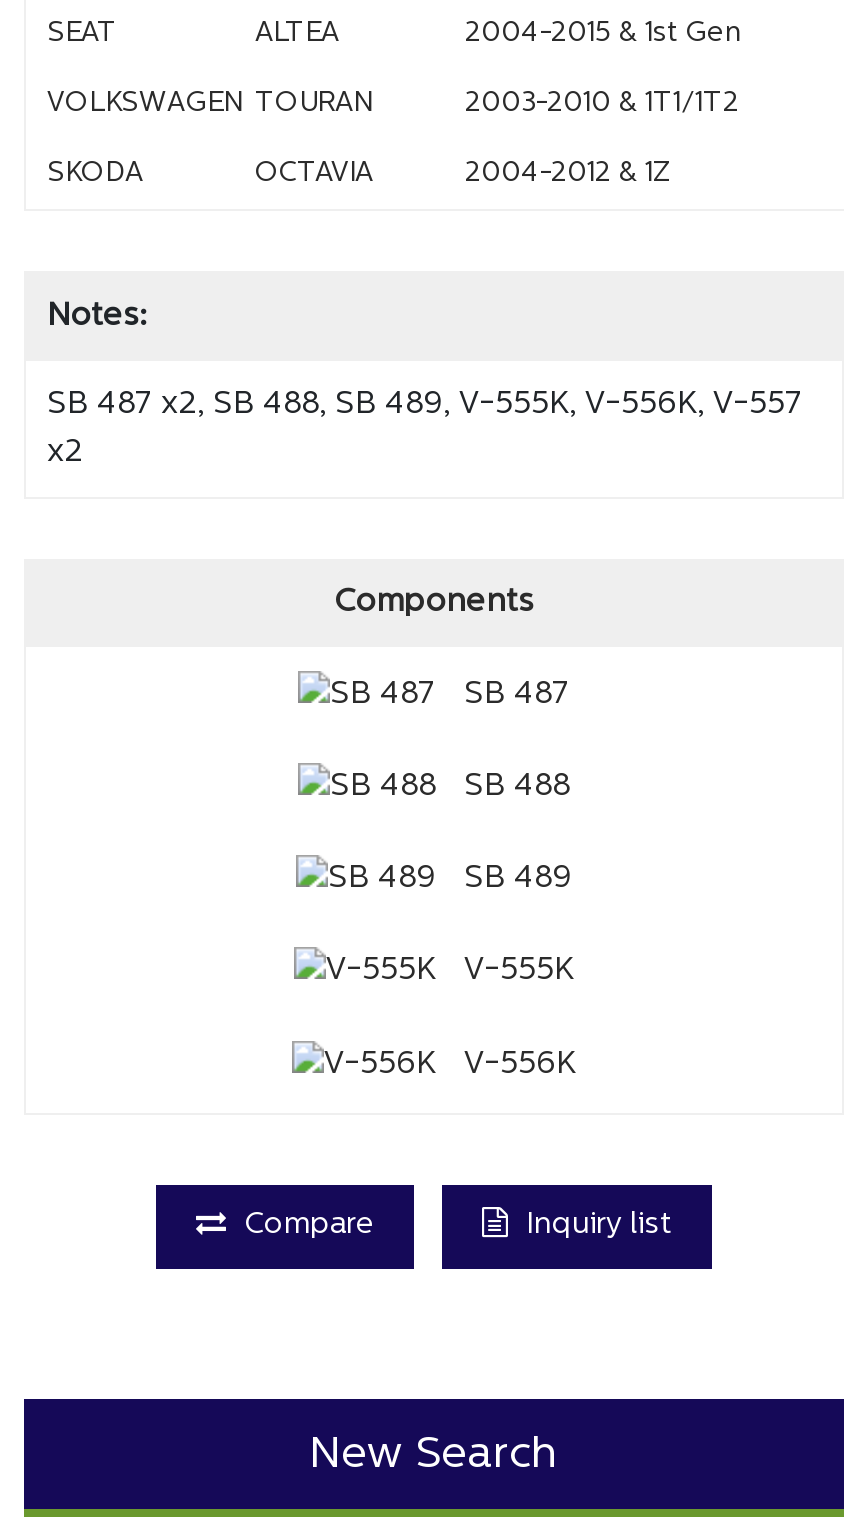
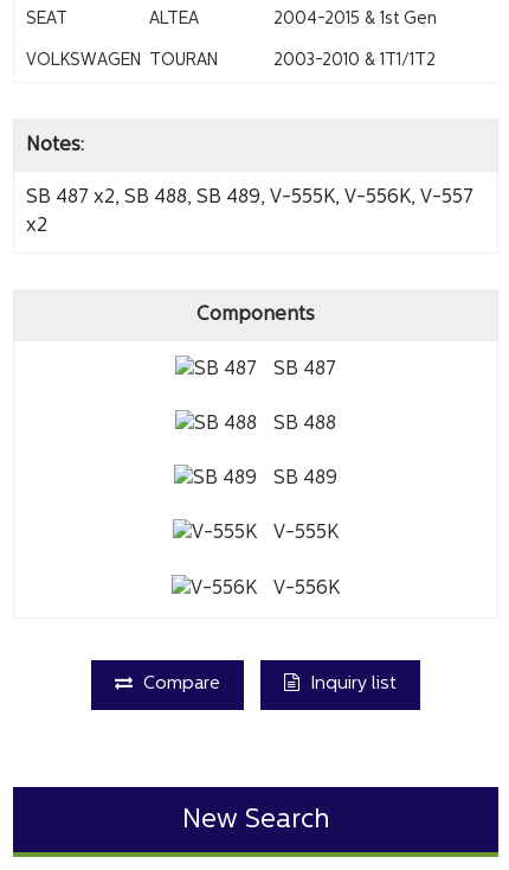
- SKODA
- OCTAVIA
- 2004-2012 & 1Z
